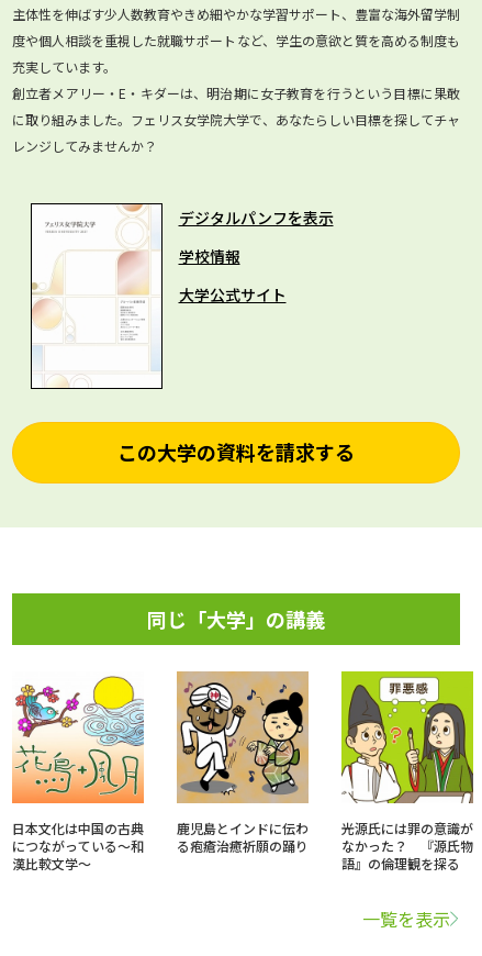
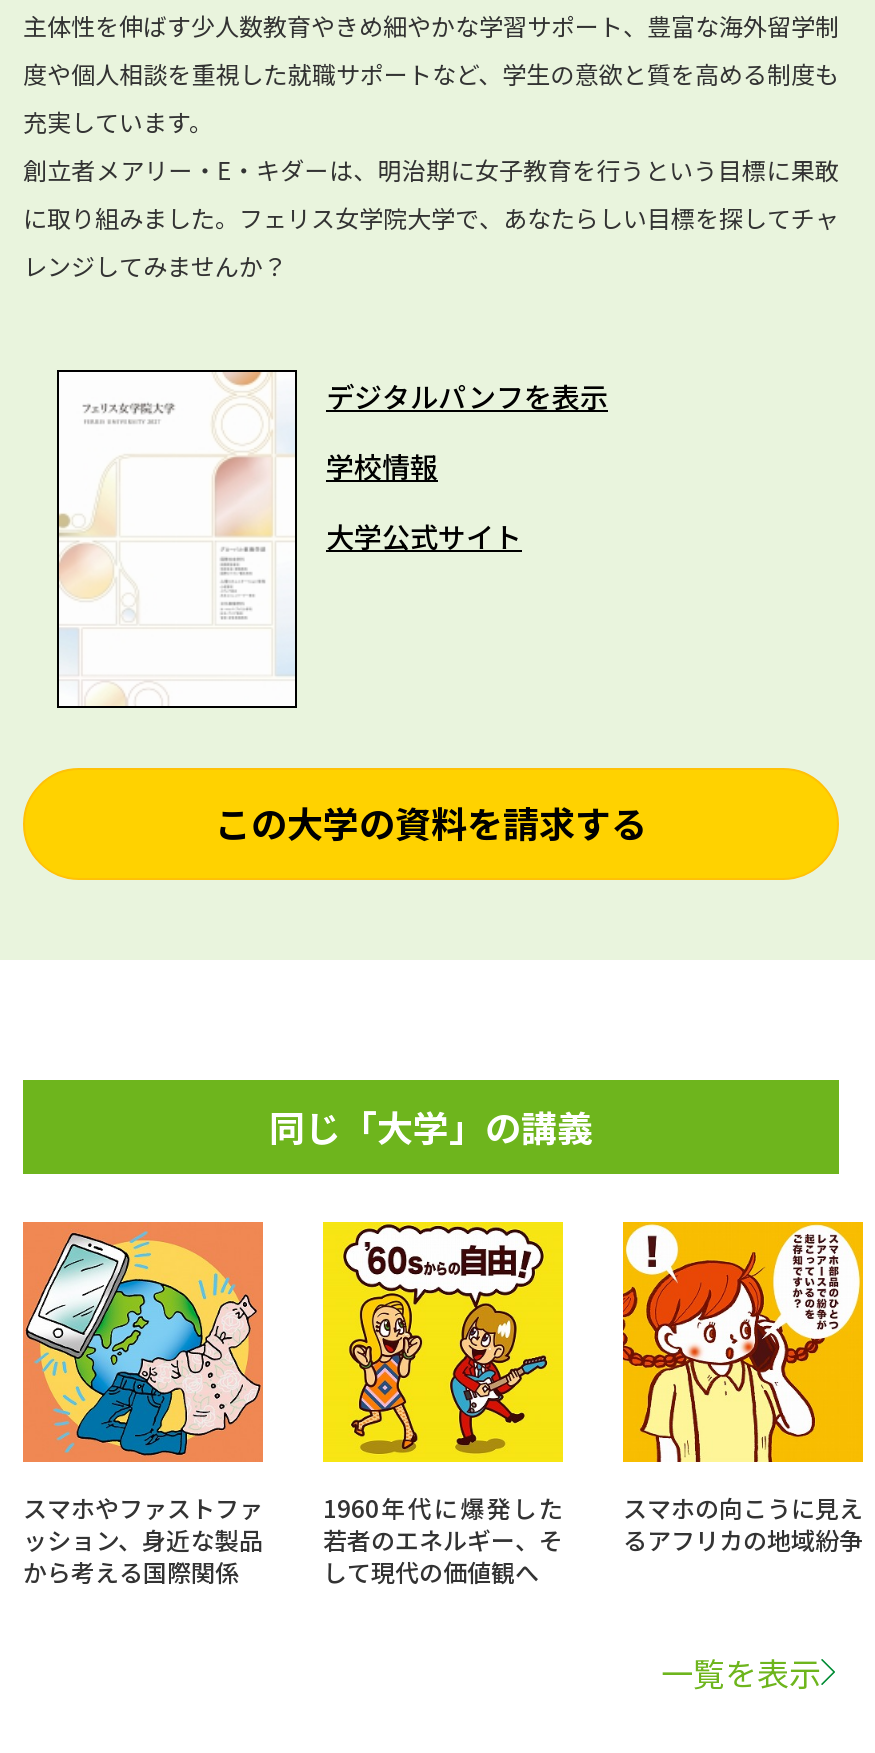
- [image]
- 日本文化は中国の古典
- につながっている～和
- 漢比較文学～
+ [image]
+ スマホやファストファ
+ ッション、身近な製品
+ から考える国際関係

- [image]
- 鹿児島とインドに伝わ
- る疱瘡治癒祈願の踊り
+ [image]
+ 1960年代に爆発した
+ 若者のエネルギー、そ
+ して現代の価値観へ

- [image]
- 光源氏には罪の意識が
- なかった？ 『源氏物
- 語』の倫理観を探る
+ [image]
+ スマホの向こうに見え
+ るアフリカの地域紛争
